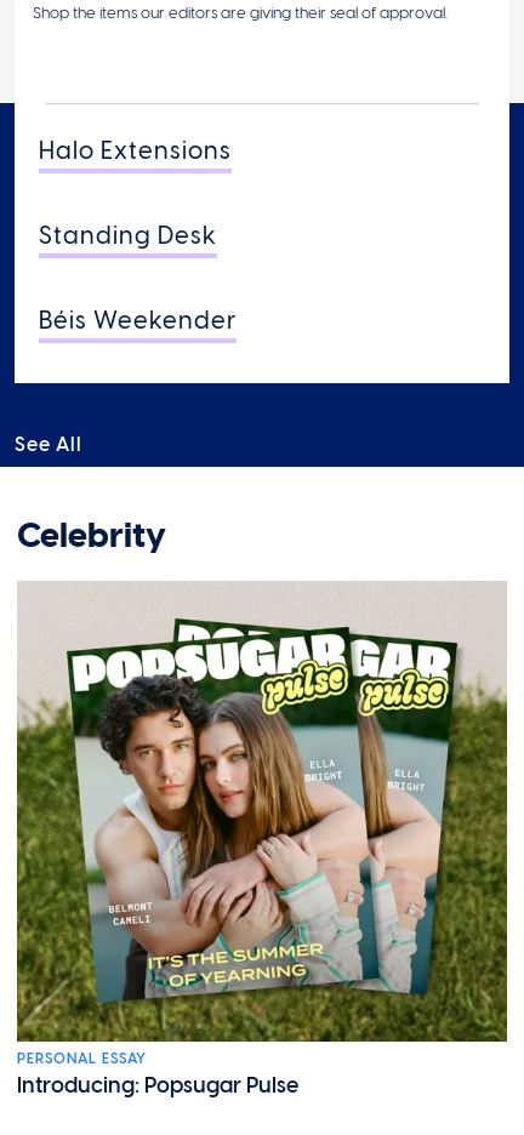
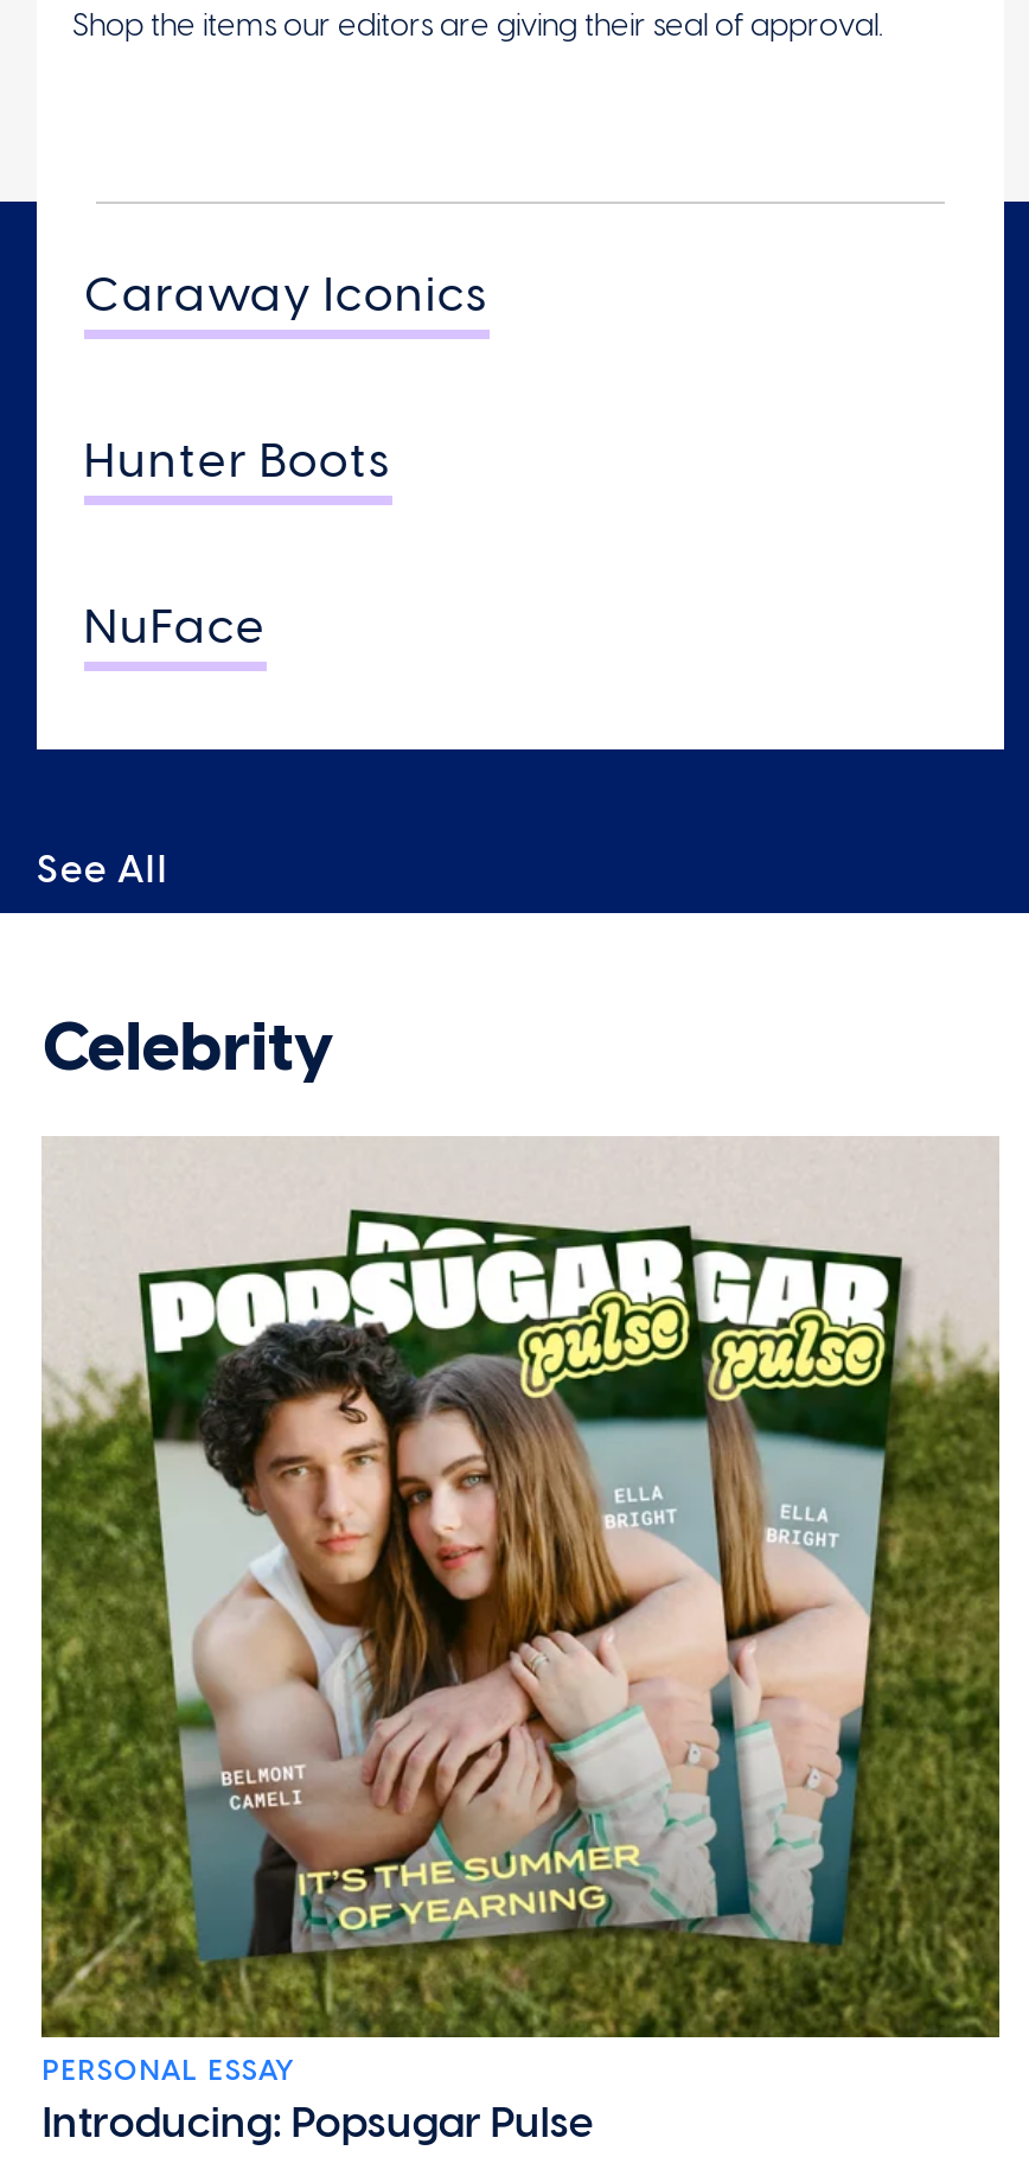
- Halo Extensions
+ Caraway Iconics

- Standing Desk
+ Hunter Boots

- Béis Weekender
+ NuFace
